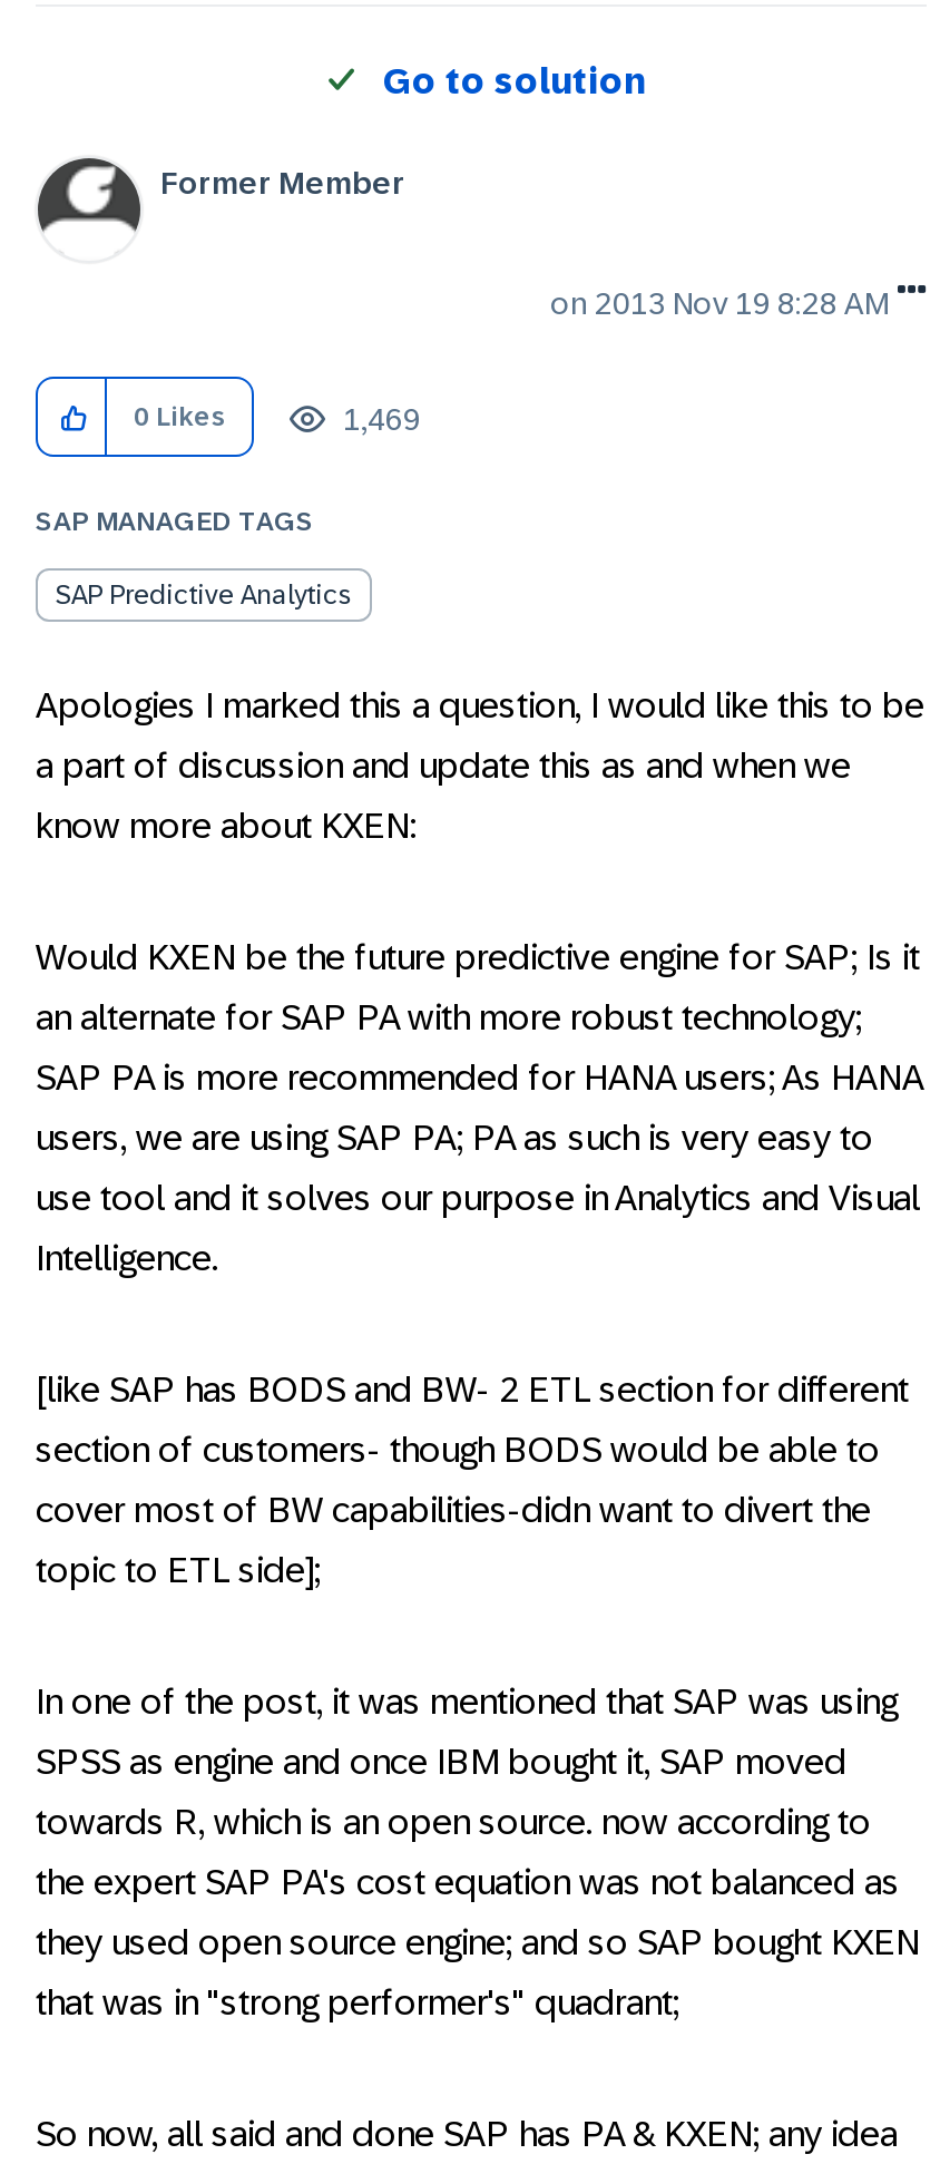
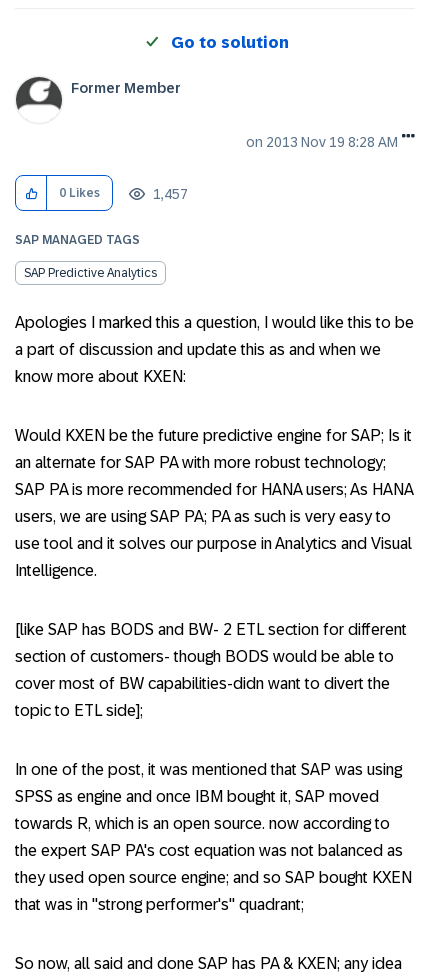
- 1,469
+ 1,457
